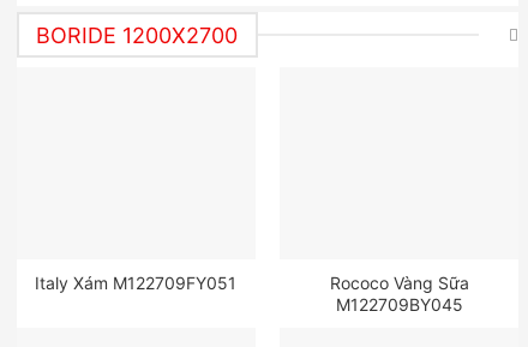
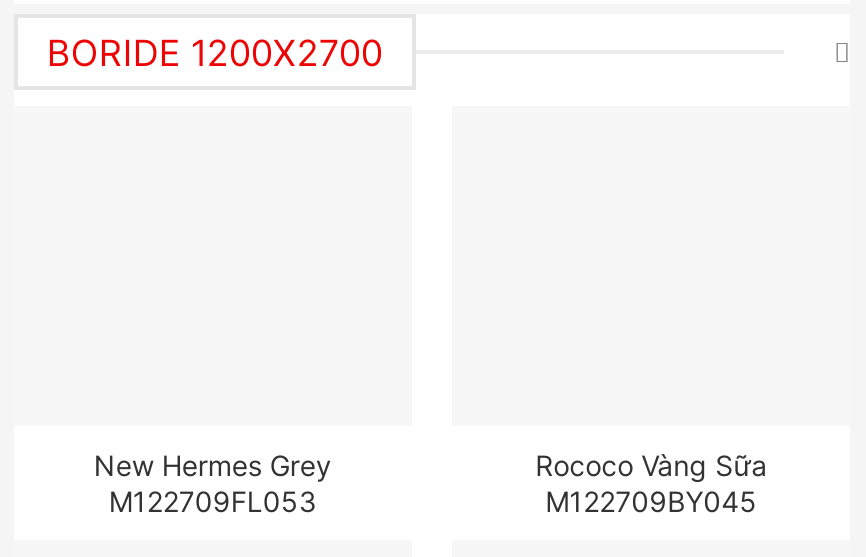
- Italy Xám M122709FY051
+ New Hermes Grey
+ M122709FL053
